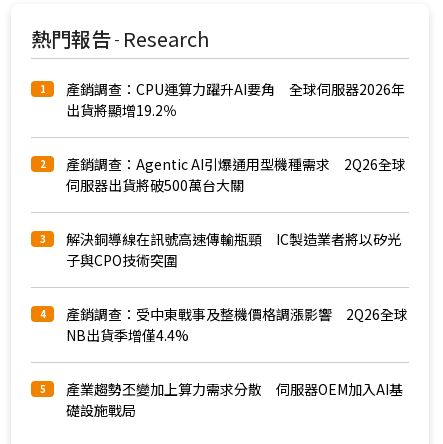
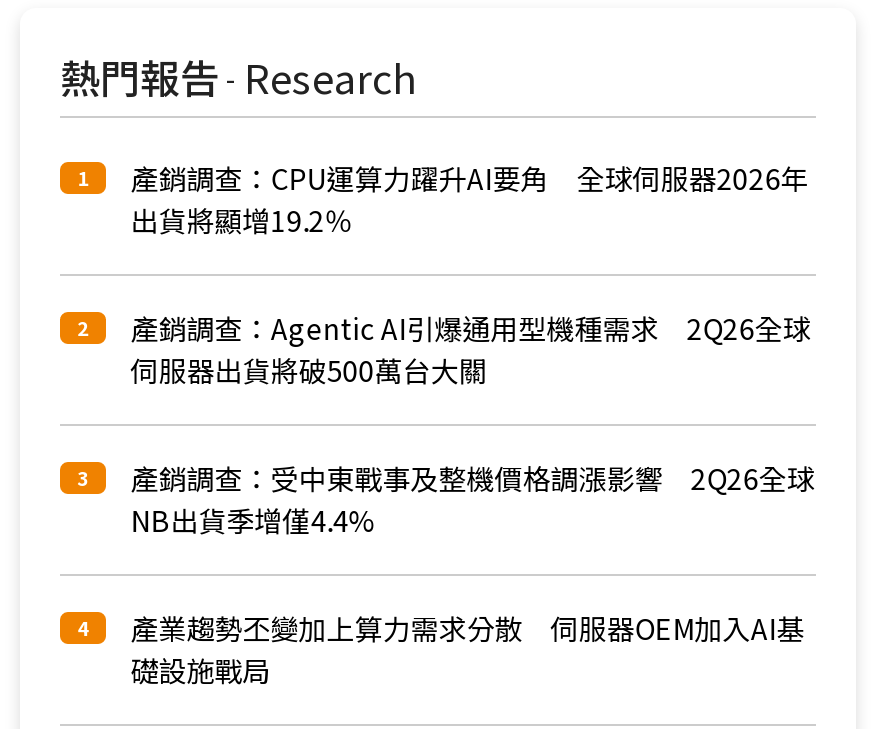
- 解決銅導線在訊號高速傳輸瓶頸 IC製造業者將以矽光
- 子與CPO技術突圍
- 4

- 5 產業趨勢丕變加上算力需求分散 伺服器OEM加入AI基
+ 4 產業趨勢丕變加上算力需求分散 伺服器OEM加入AI基
